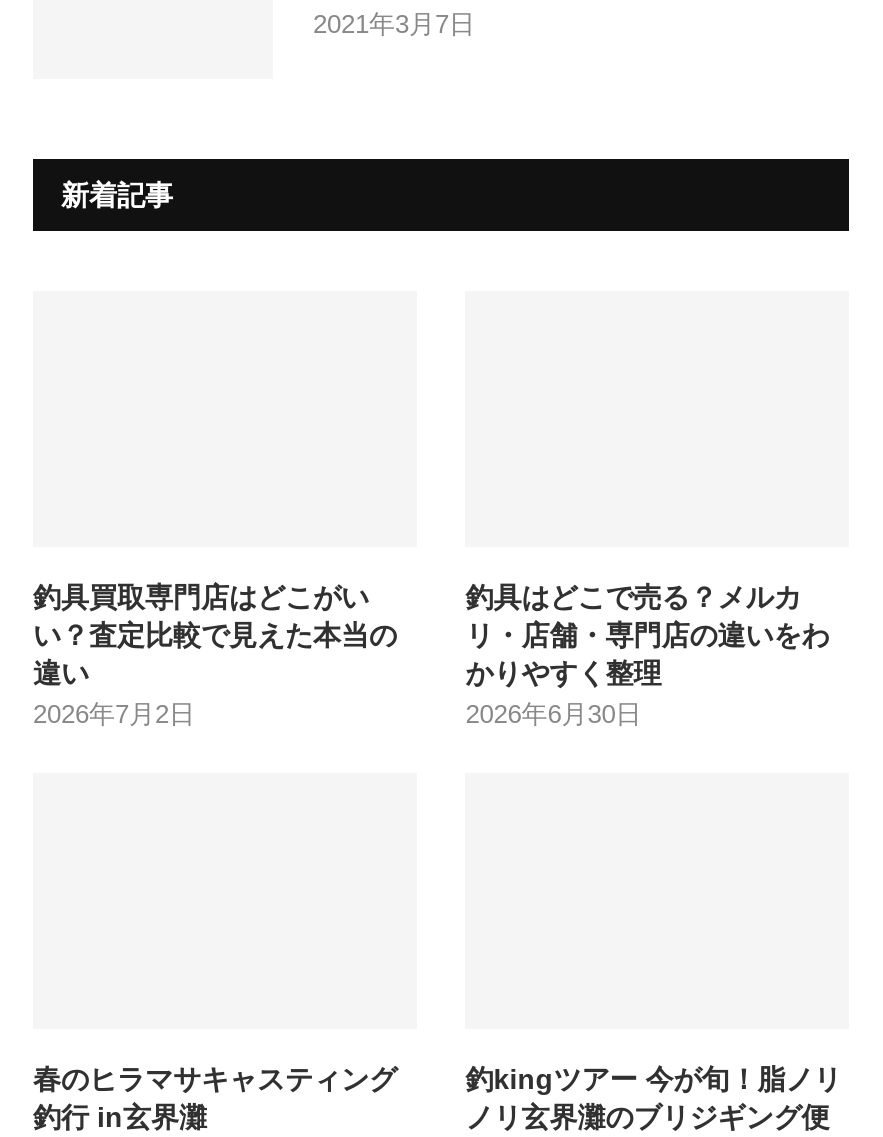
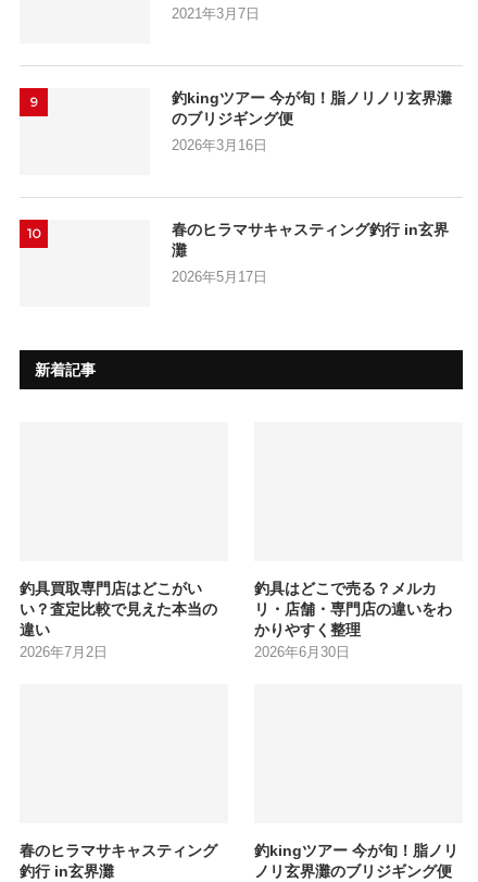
+ 10
+ 春のヒラマサキャスティング釣行 in玄界
+ 灘
+ 2026年5月17日

+ 9
+ 釣kingツアー 今が旬！脂ノリノリ玄界灘
+ のブリジギング便
+ 2026年3月16日
